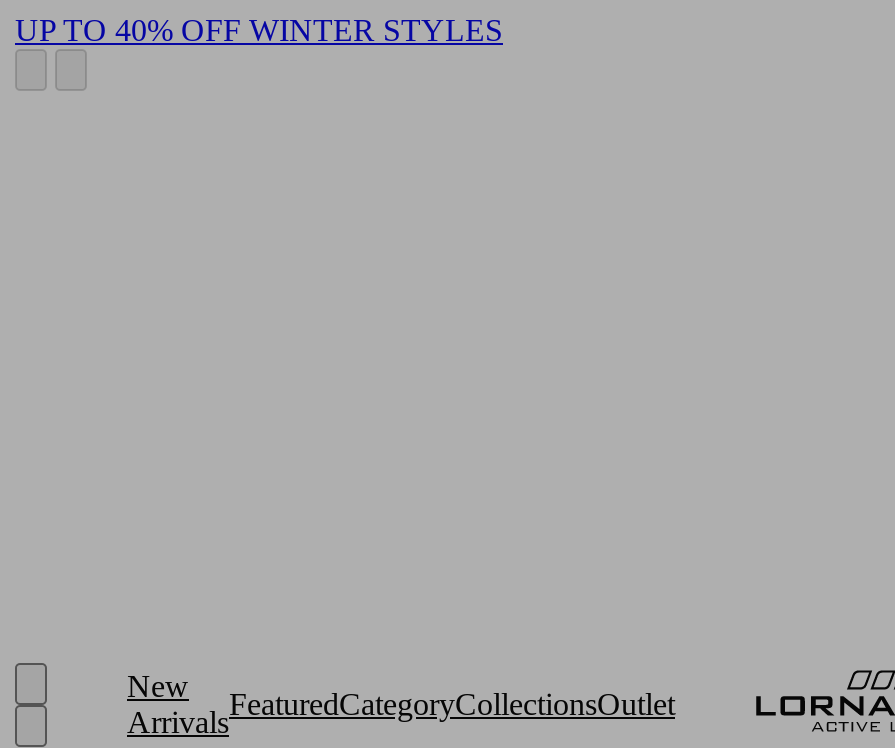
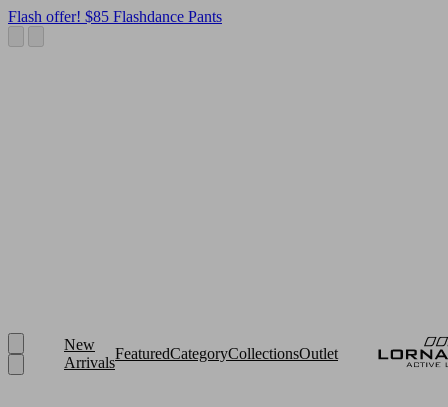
- UP TO 40% OFF WINTER STYLES
+ Flash offer! $85 Flashdance Pants
